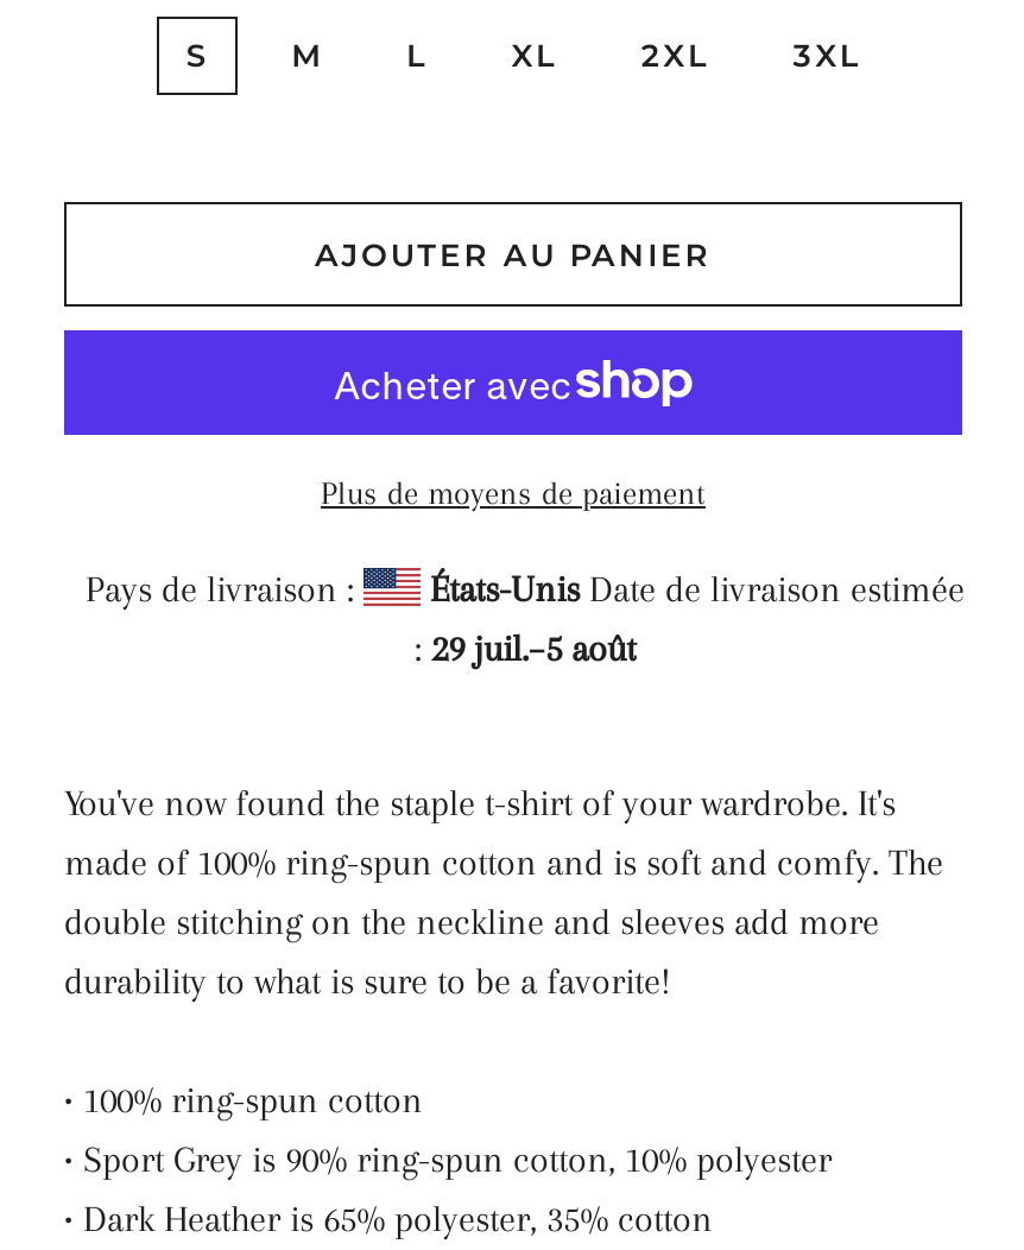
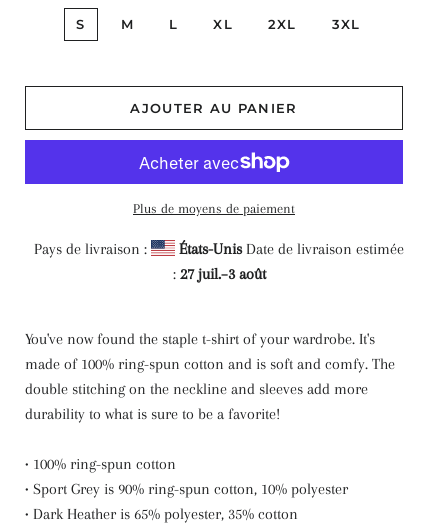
- : 29 juil.–5 août
+ : 27 juil.–3 août
